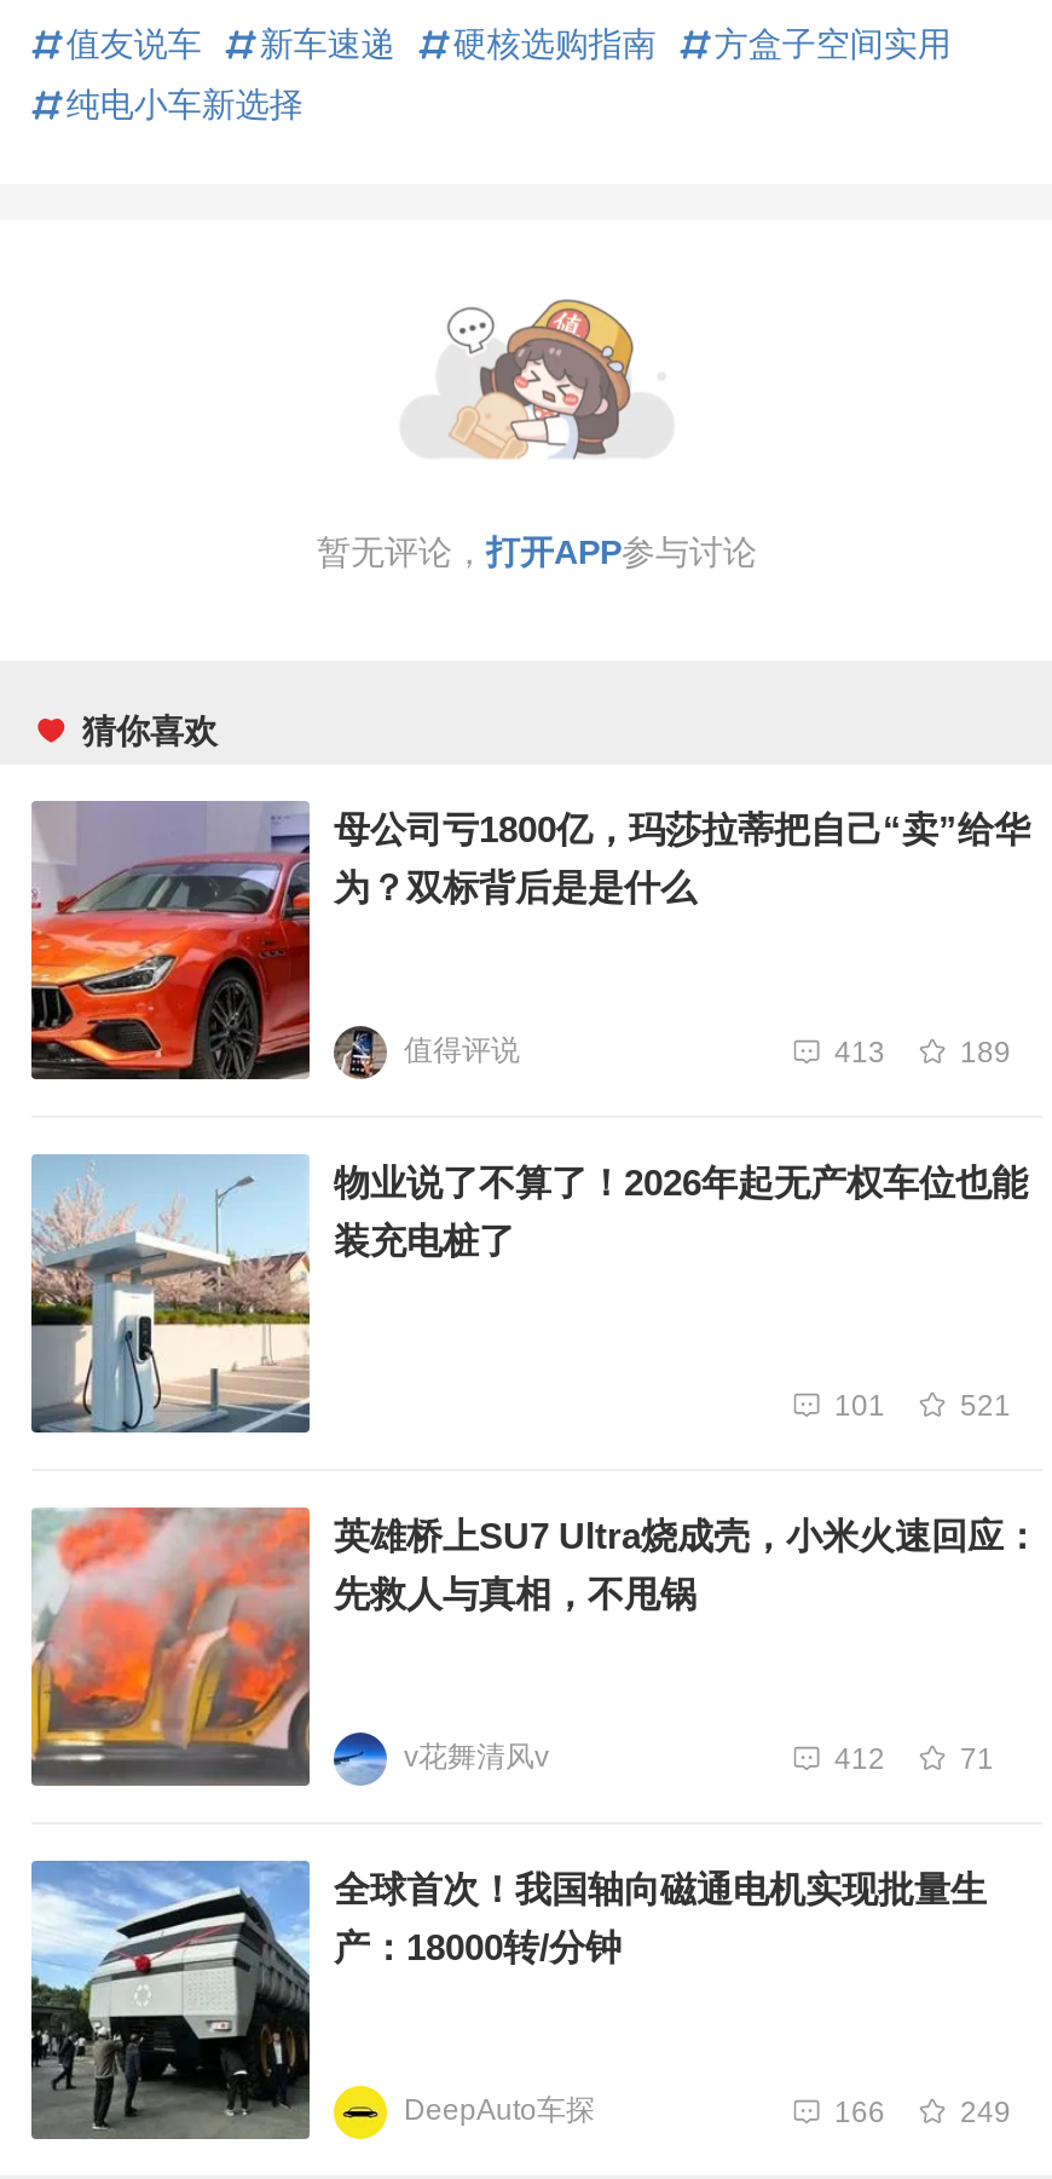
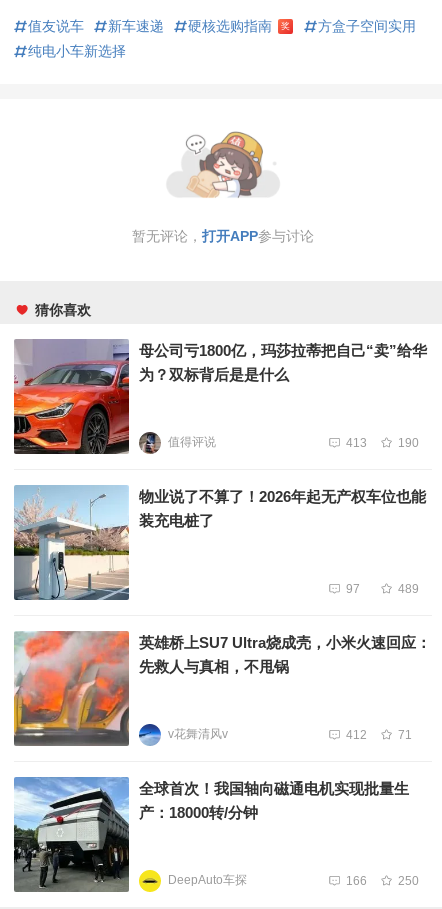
+ 奖

- 189
+ 190

- 101
+ 97

- 521
+ 489

- 249
+ 250
